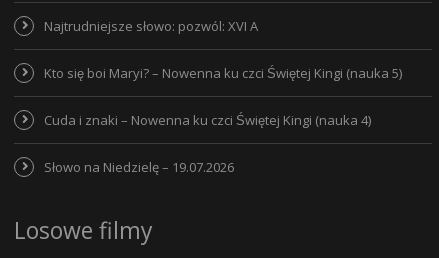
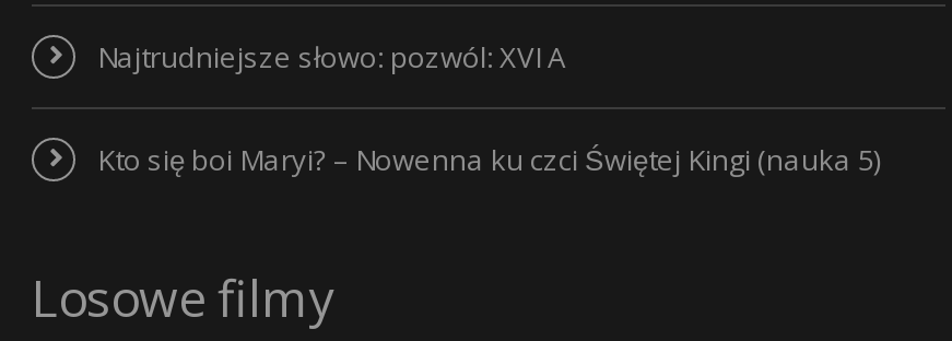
- Cuda i znaki – Nowenna ku czci Świętej Kingi (nauka 4)
- Słowo na Niedzielę – 19.07.2026
